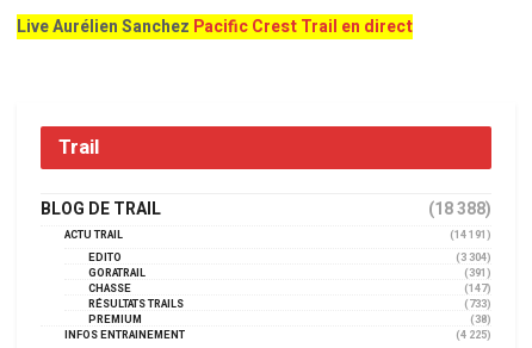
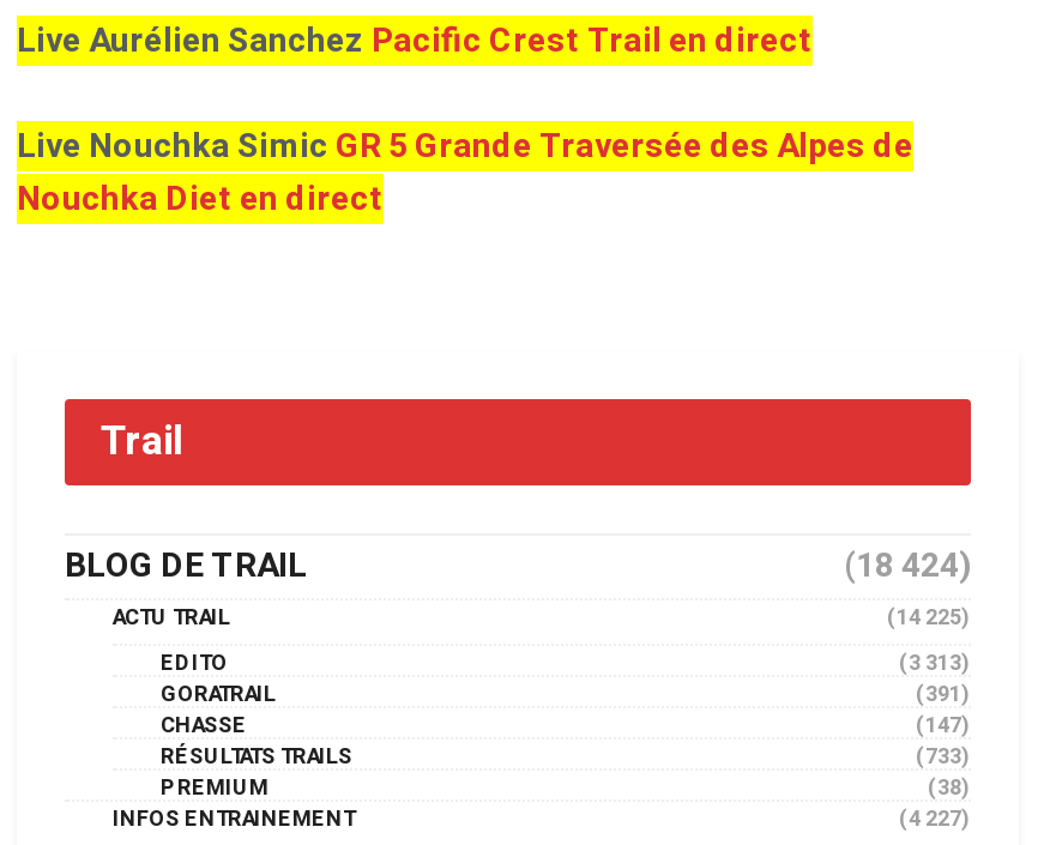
+ Live Nouchka Simic GR 5 Grande Traversée des Alpes de
+ Nouchka Diet en direct

- (18 388)
+ (18 424)

- (14 191)
+ (14 225)

- (3 304)
+ (3 313)

- (4 225)
+ (4 227)
